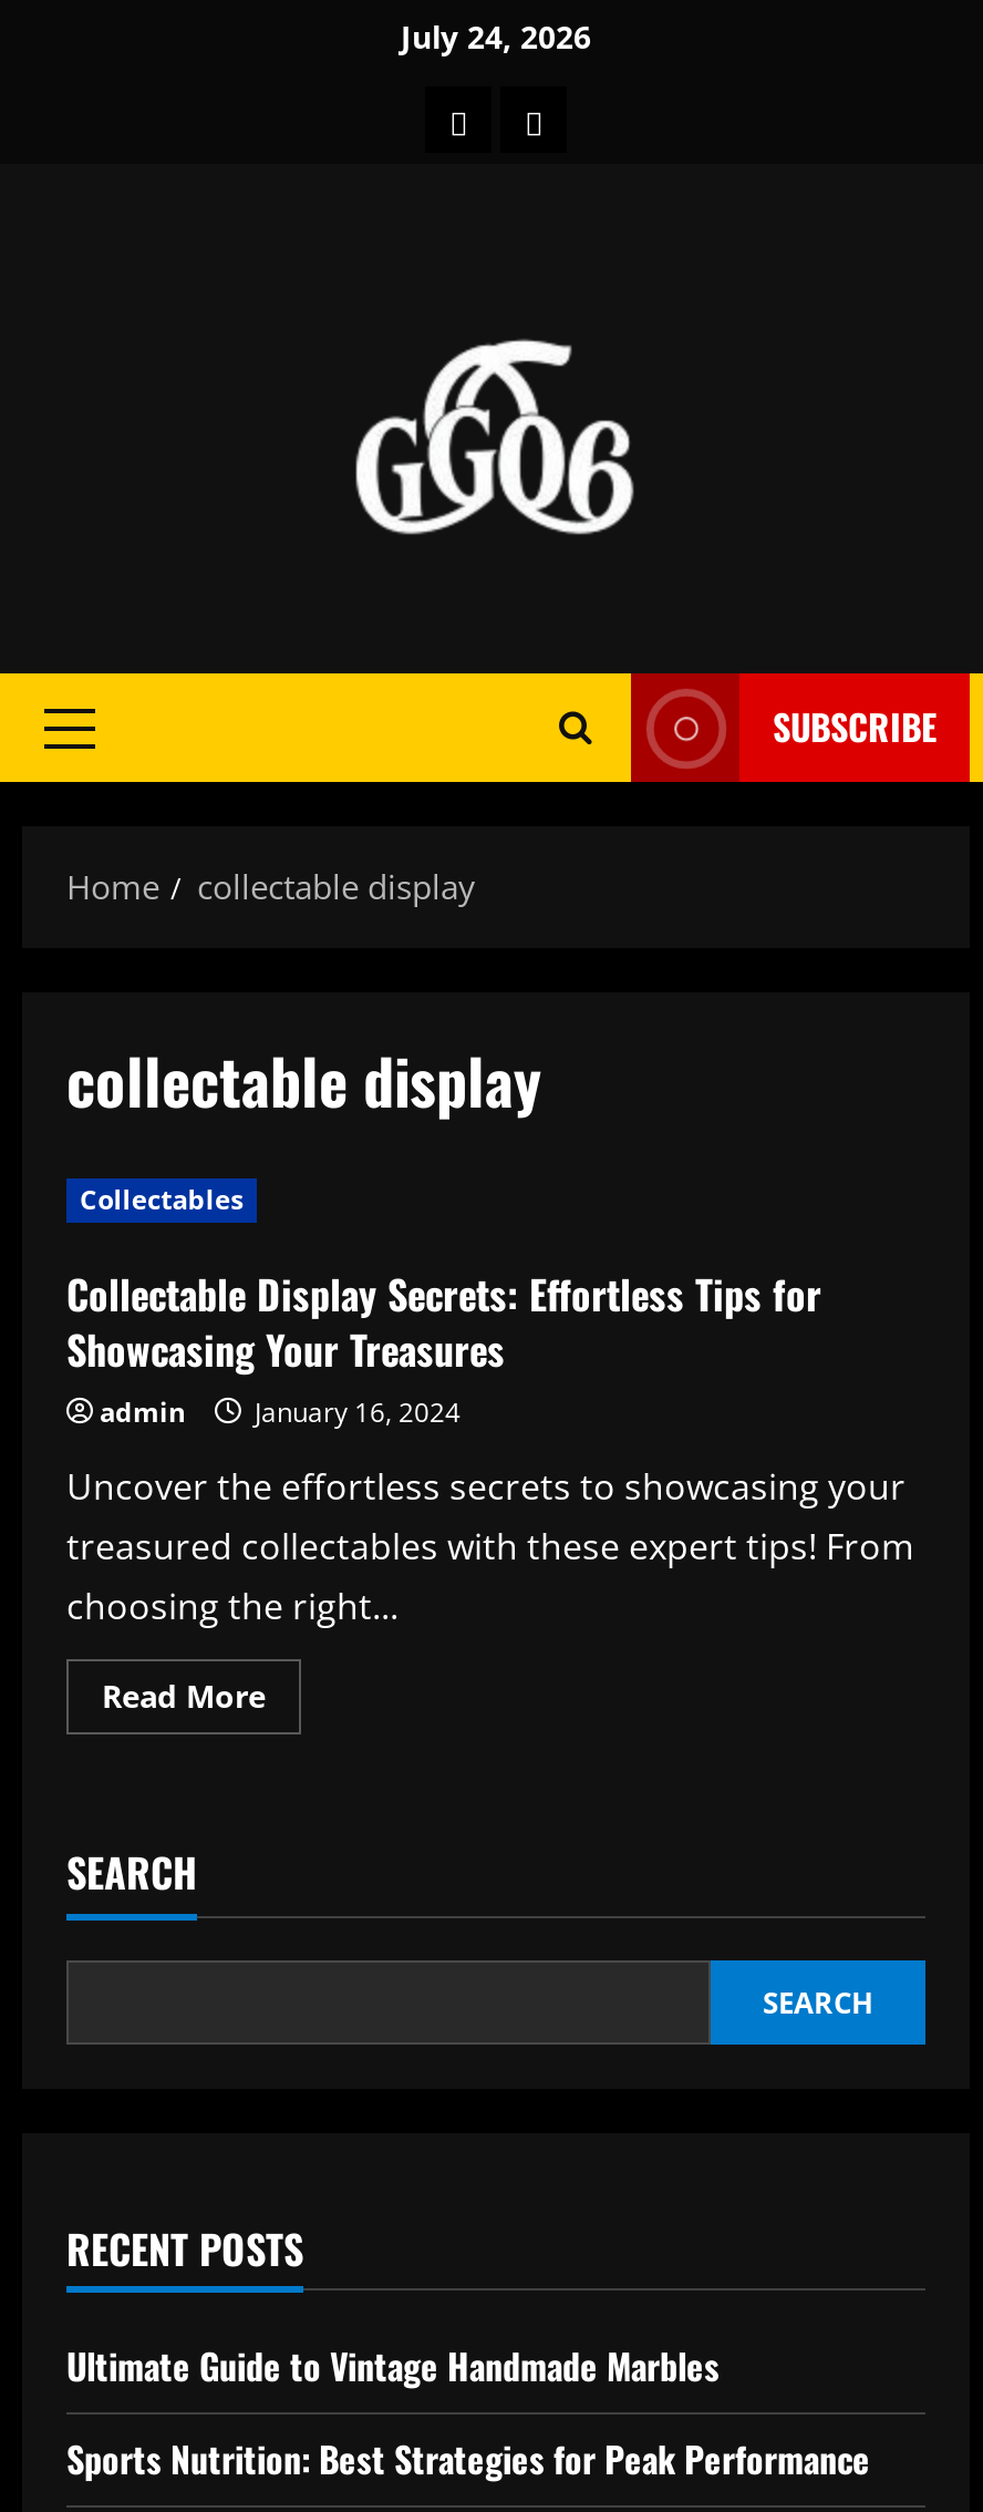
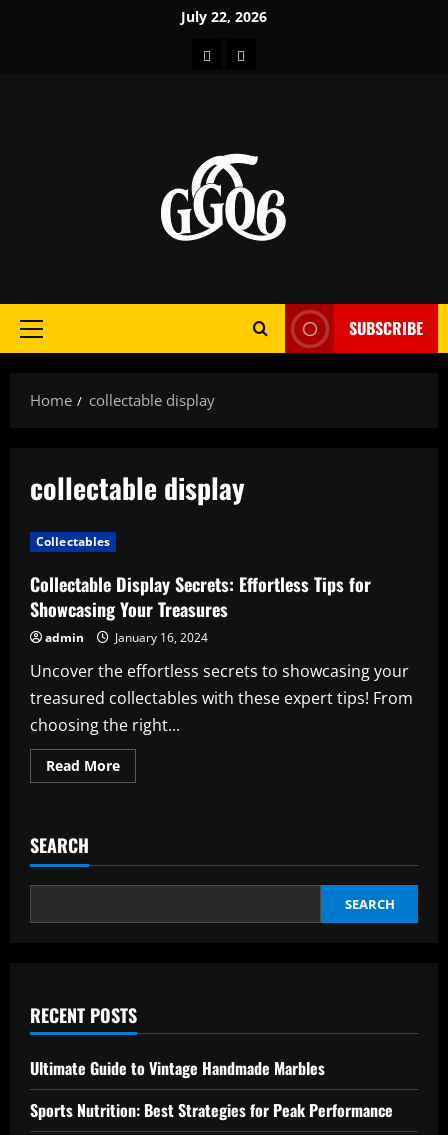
- July 24, 2026
+ July 22, 2026
